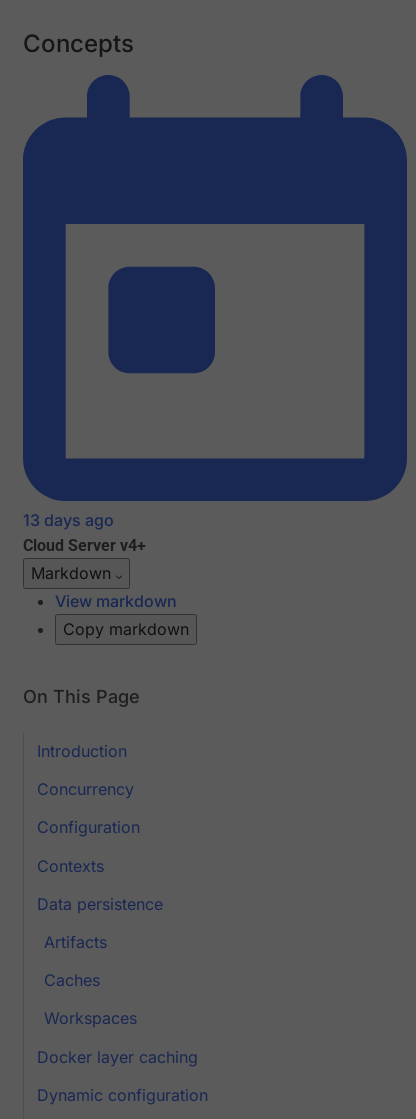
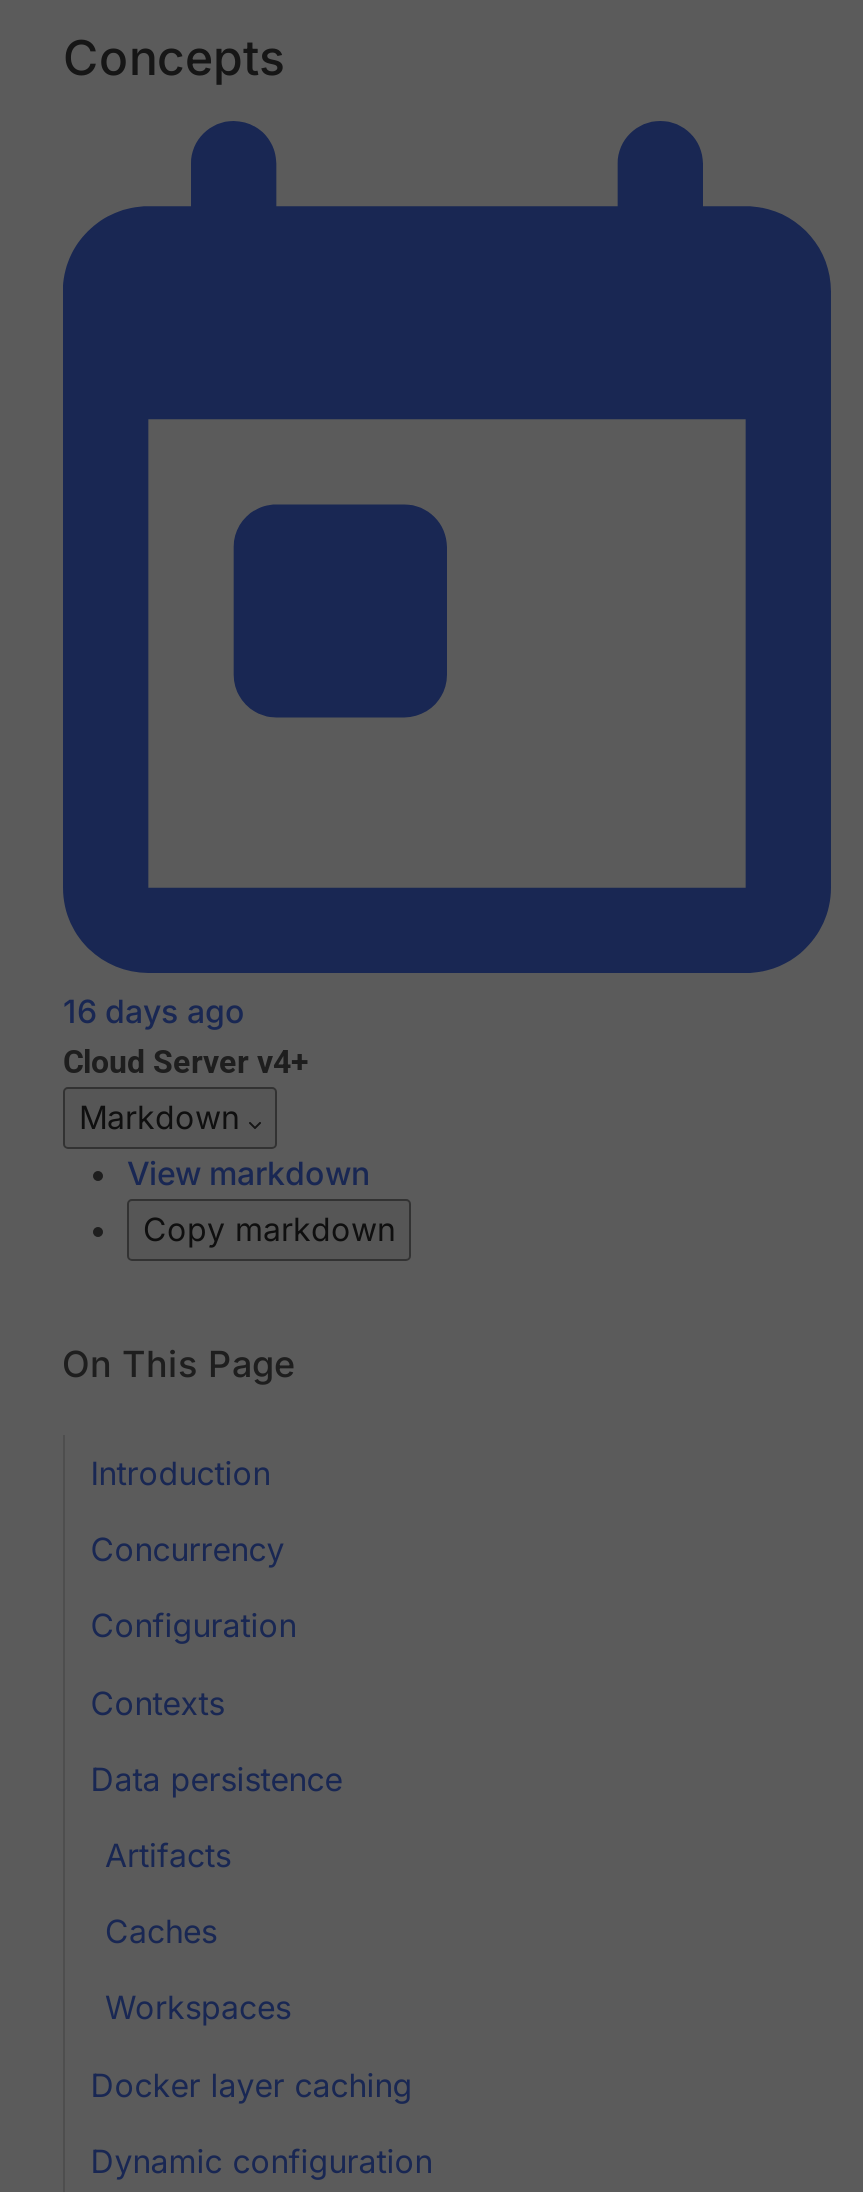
- 13 days ago
+ 16 days ago
